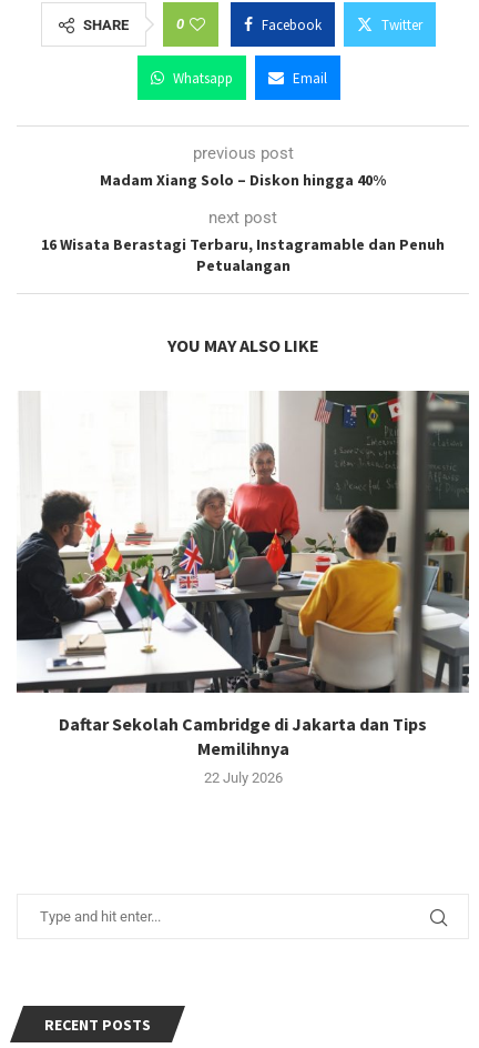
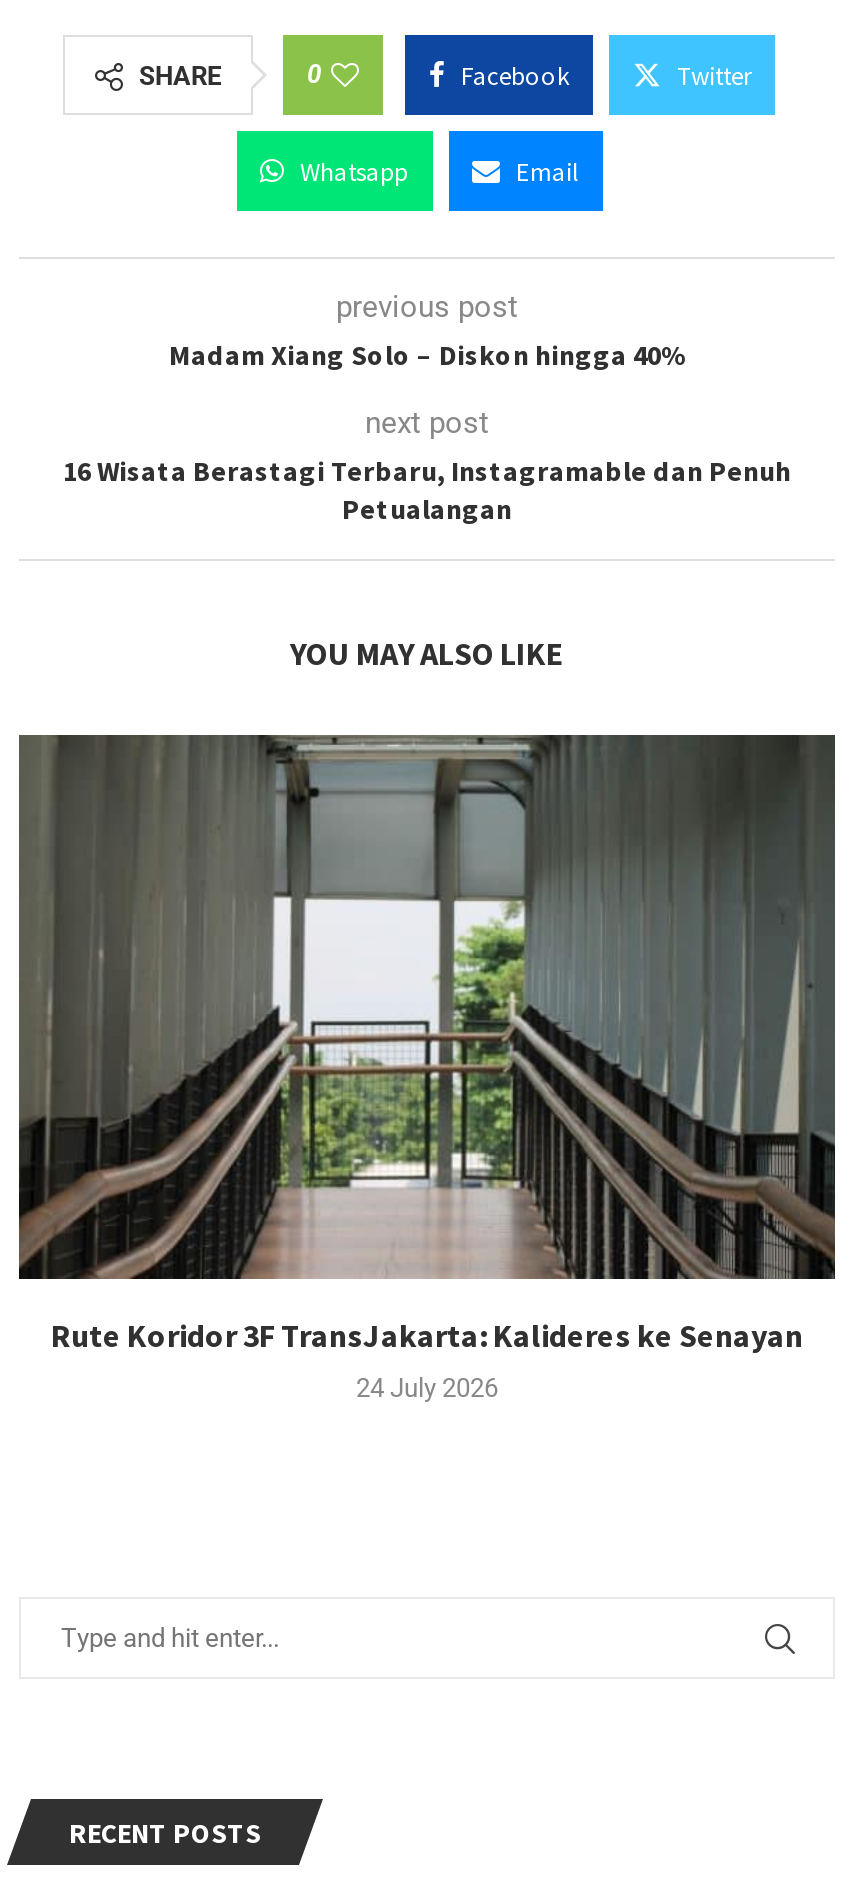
- [image]
- Daftar Sekolah Cambridge di Jakarta dan Tips
- Memilihnya
- 22 July 2026
+ [image]
+ Rute Koridor 3F TransJakarta: Kalideres ke Senayan
+ 24 July 2026
